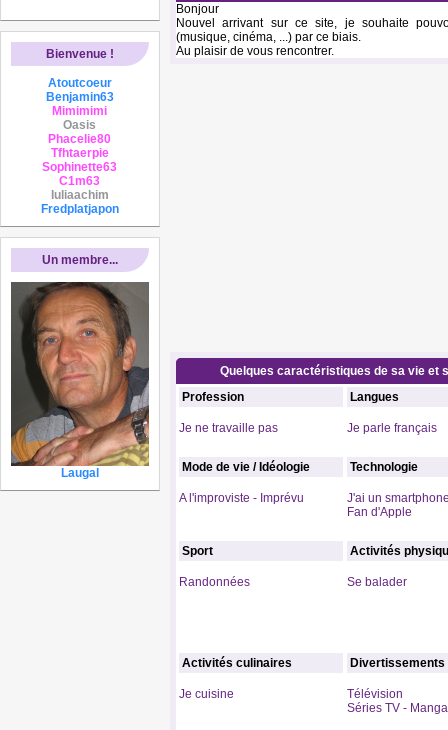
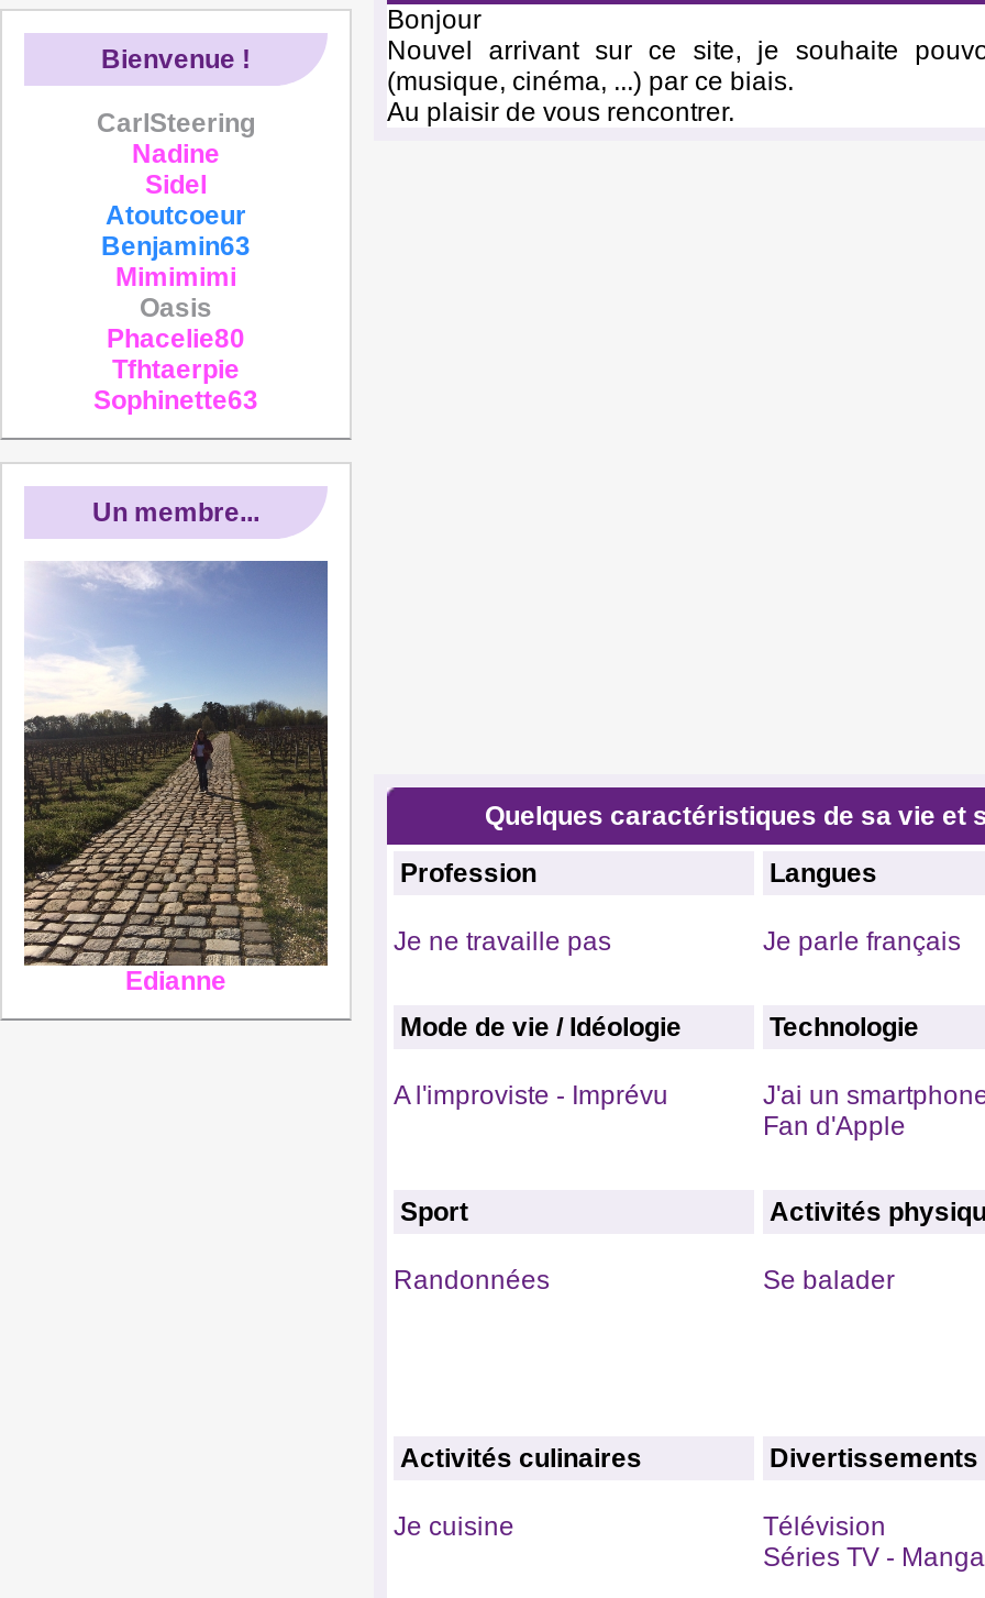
moved up: Bienvenue !

+ CarlSteering
+ Nadine
+ Sidel

- C1m63
- Iuliaachim
- Fredplatjapon

moved up: Un membre...

- [image]
- Laugal
+ [image]
+ Edianne
